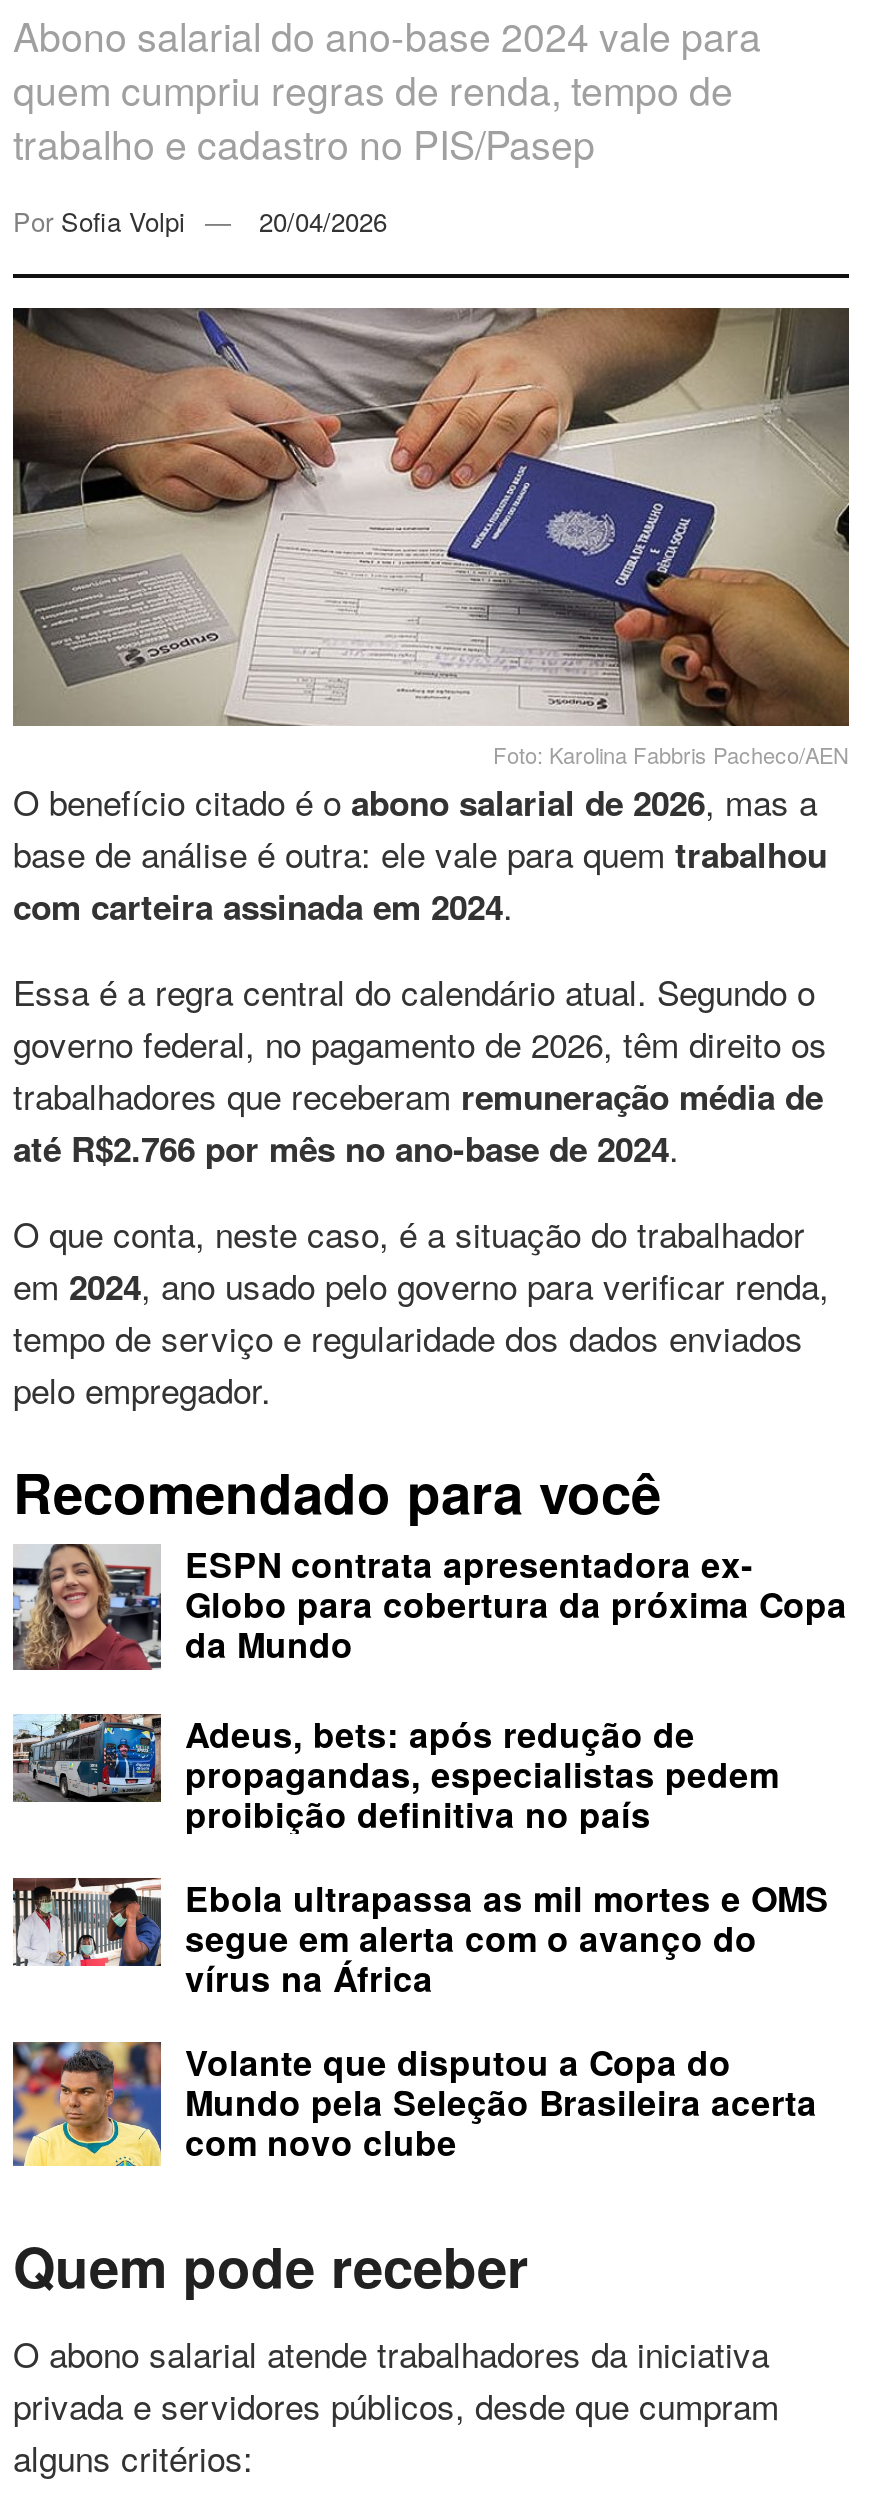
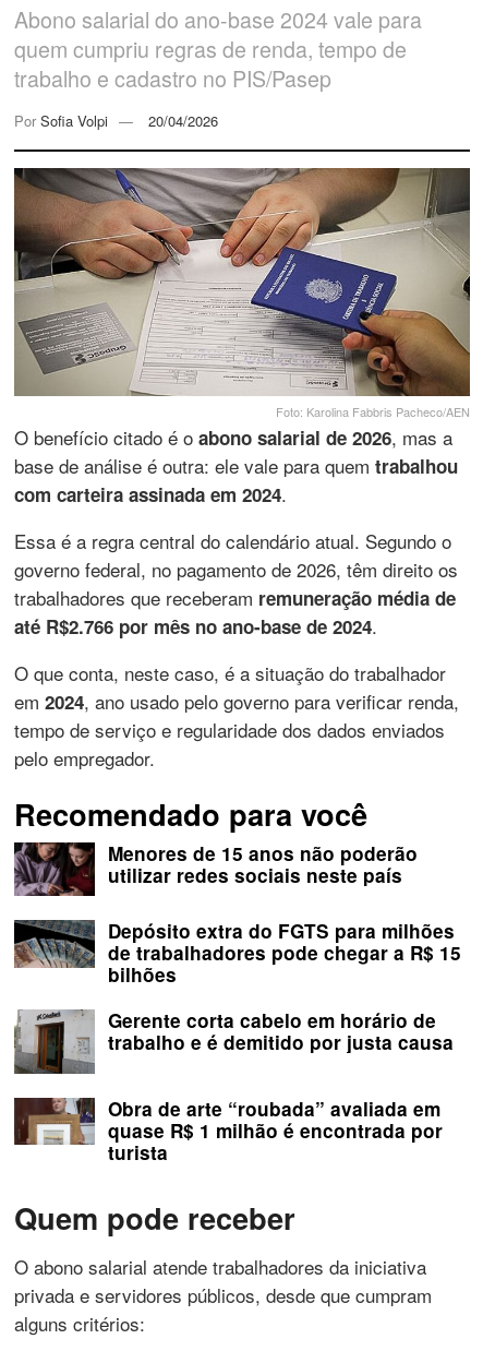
- [image]
- ESPN contrata apresentadora ex-
- Globo para cobertura da próxima Copa
- da Mundo
+ [image]
+ Menores de 15 anos não poderão
+ utilizar redes sociais neste país

- [image]
- Adeus, bets: após redução de
- propagandas, especialistas pedem
- proibição definitiva no país
+ [image]
+ Depósito extra do FGTS para milhões
+ de trabalhadores pode chegar a R$ 15
+ bilhões

- [image]
- Ebola ultrapassa as mil mortes e OMS
- segue em alerta com o avanço do
- vírus na África
+ [image]
+ Gerente corta cabelo em horário de
+ trabalho e é demitido por justa causa

- [image]
- Volante que disputou a Copa do
- Mundo pela Seleção Brasileira acerta
- com novo clube
+ [image]
+ Obra de arte “roubada” avaliada em
+ quase R$ 1 milhão é encontrada por
+ turista
